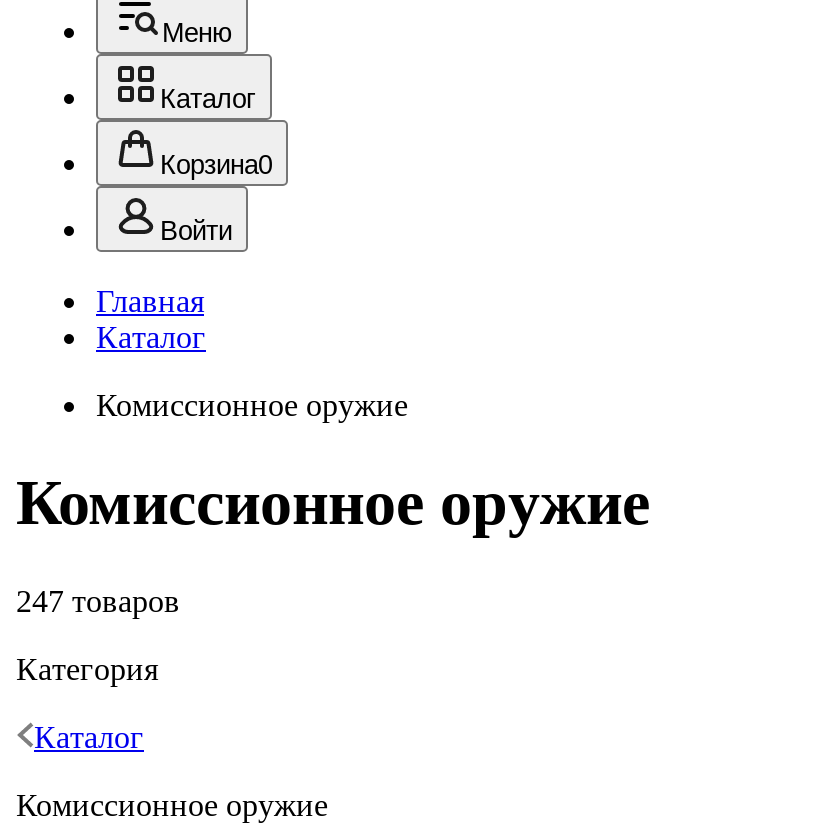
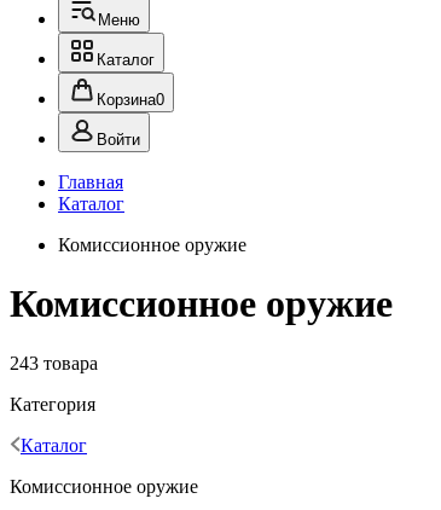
- 247 товаров
+ 243 товара
